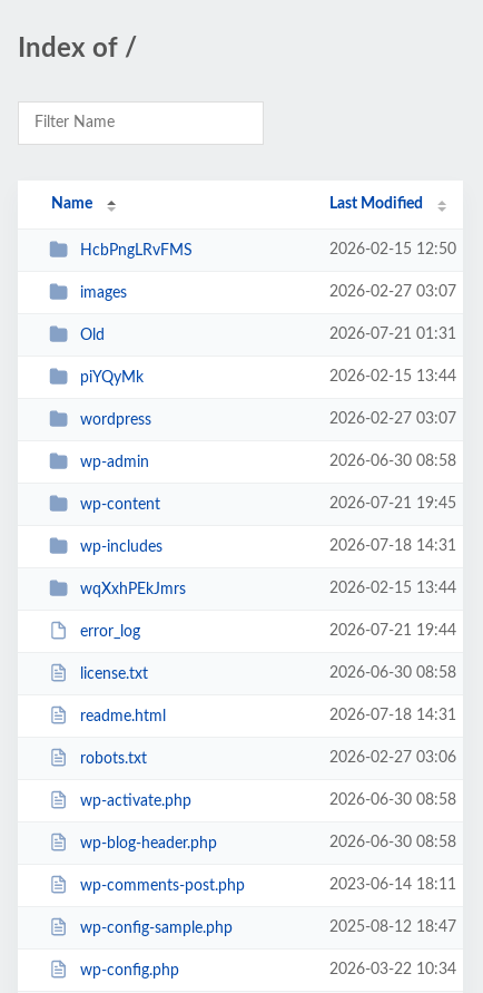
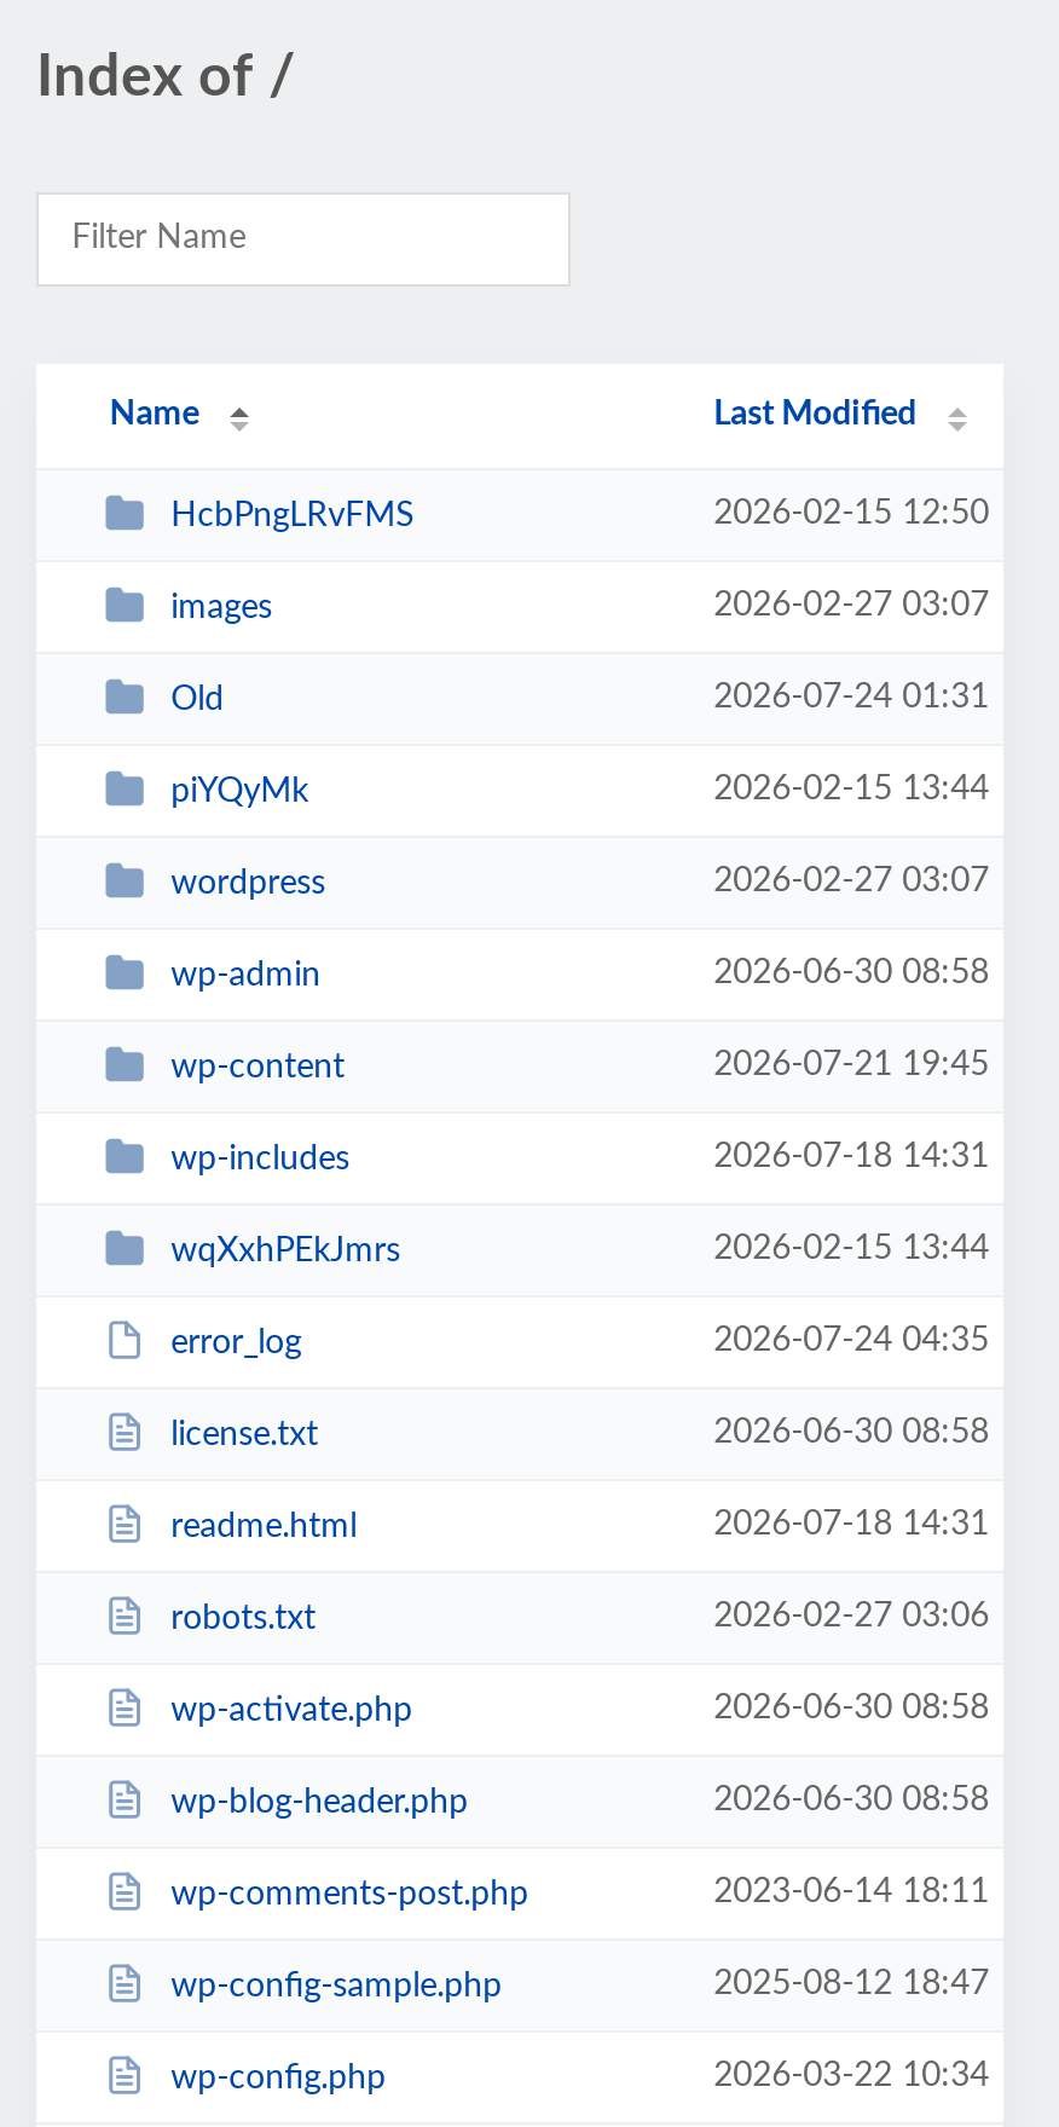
- 2026-07-21 01:31
+ 2026-07-24 01:31

- 2026-07-21 19:44
+ 2026-07-24 04:35
